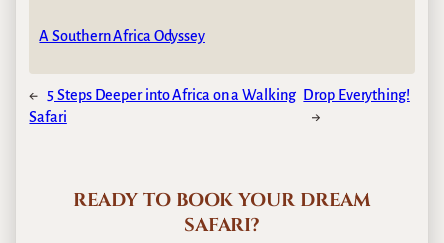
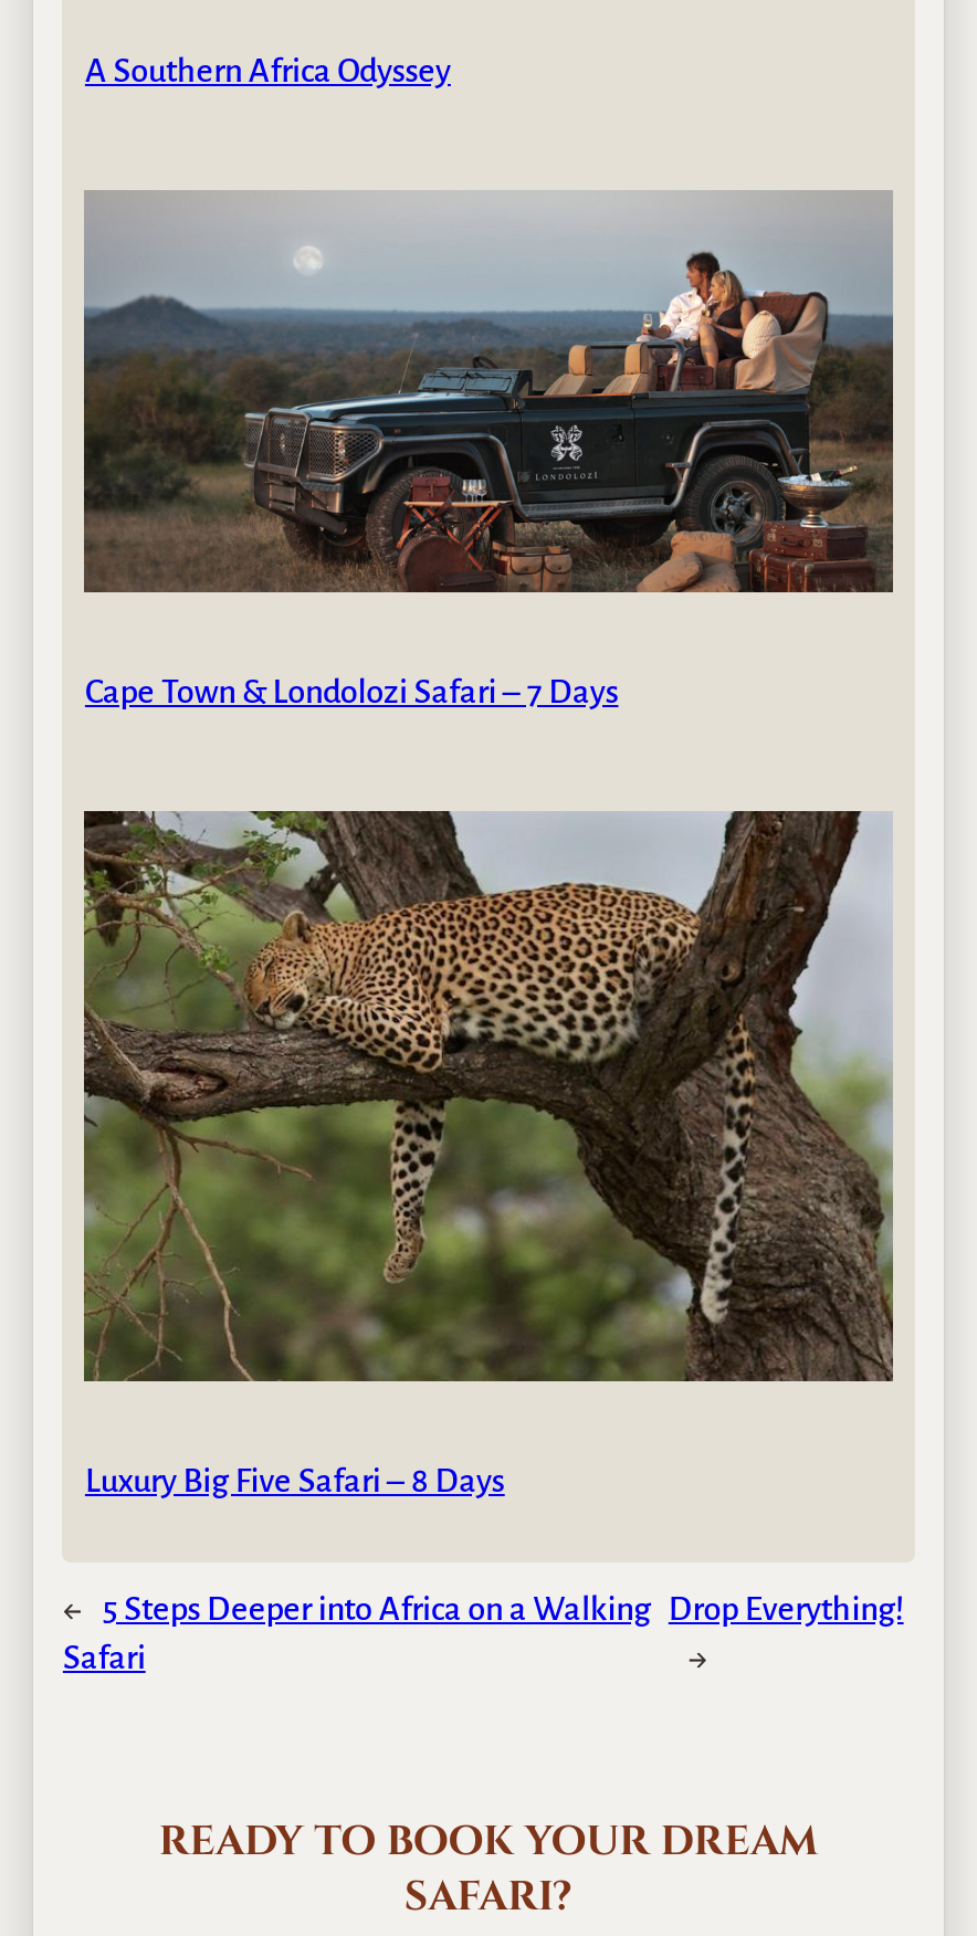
+ [image]
+ Cape Town & Londolozi Safari – 7 Days

+ [image]
+ Luxury Big Five Safari – 8 Days
